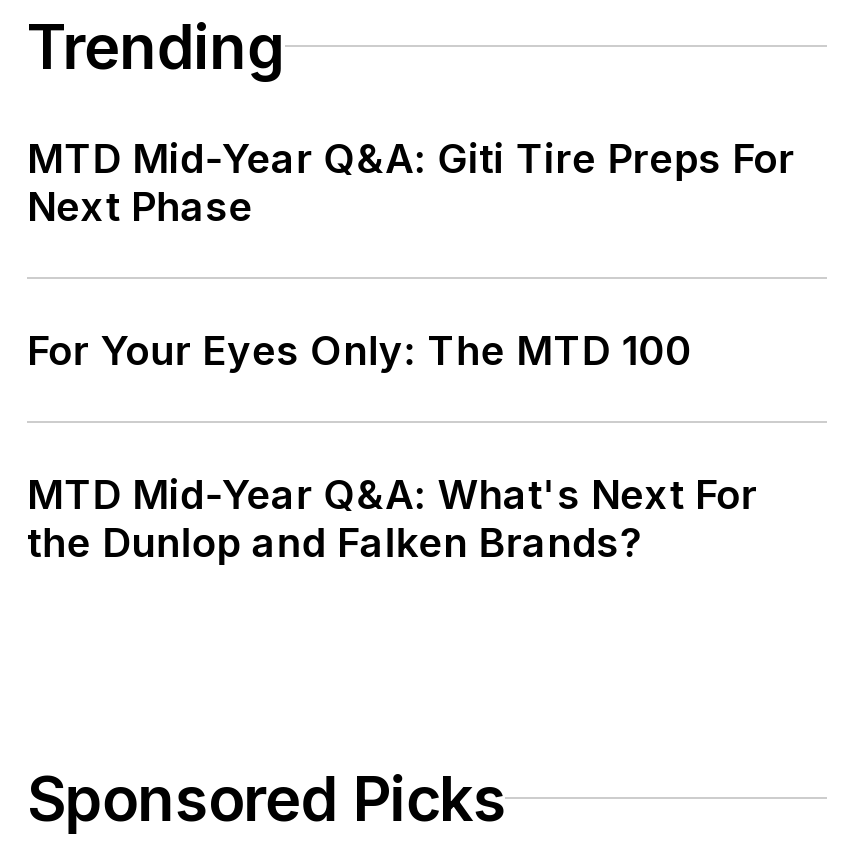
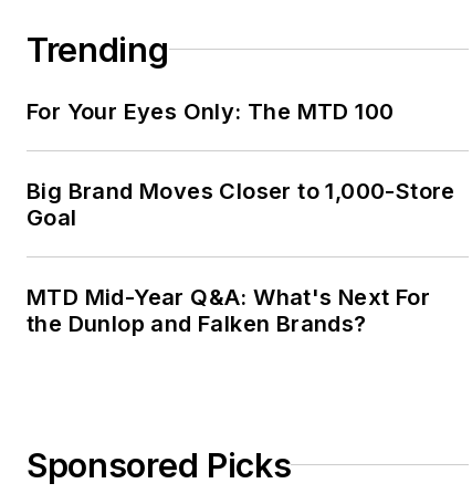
- MTD Mid-Year Q&A: Giti Tire Preps For
- Next Phase

moved up: For Your Eyes Only: The MTD 100

+ Big Brand Moves Closer to 1,000-Store
+ Goal
